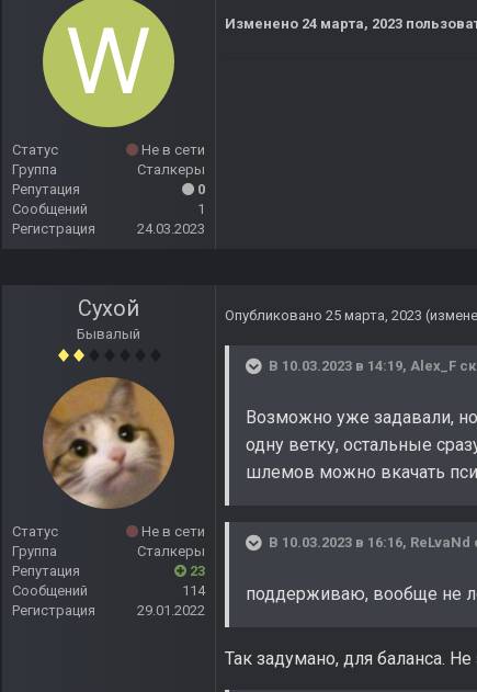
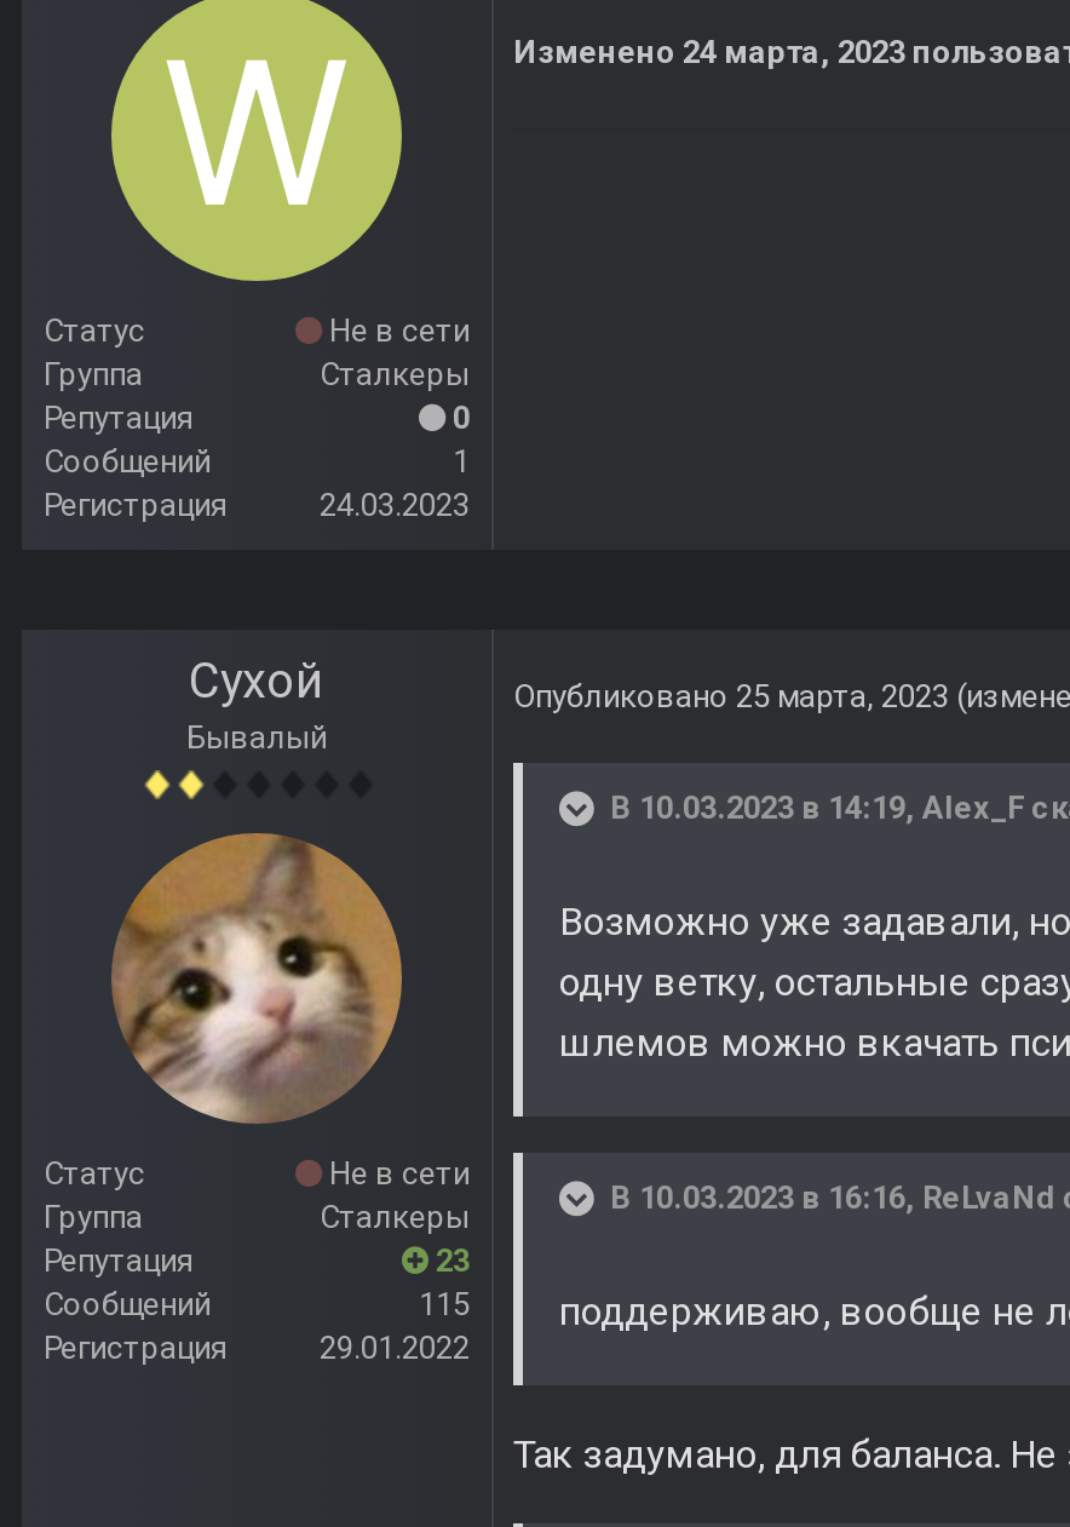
- 114
+ 115
